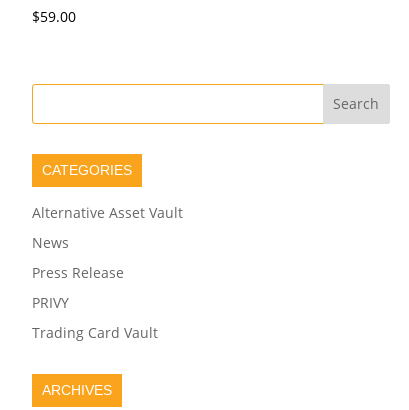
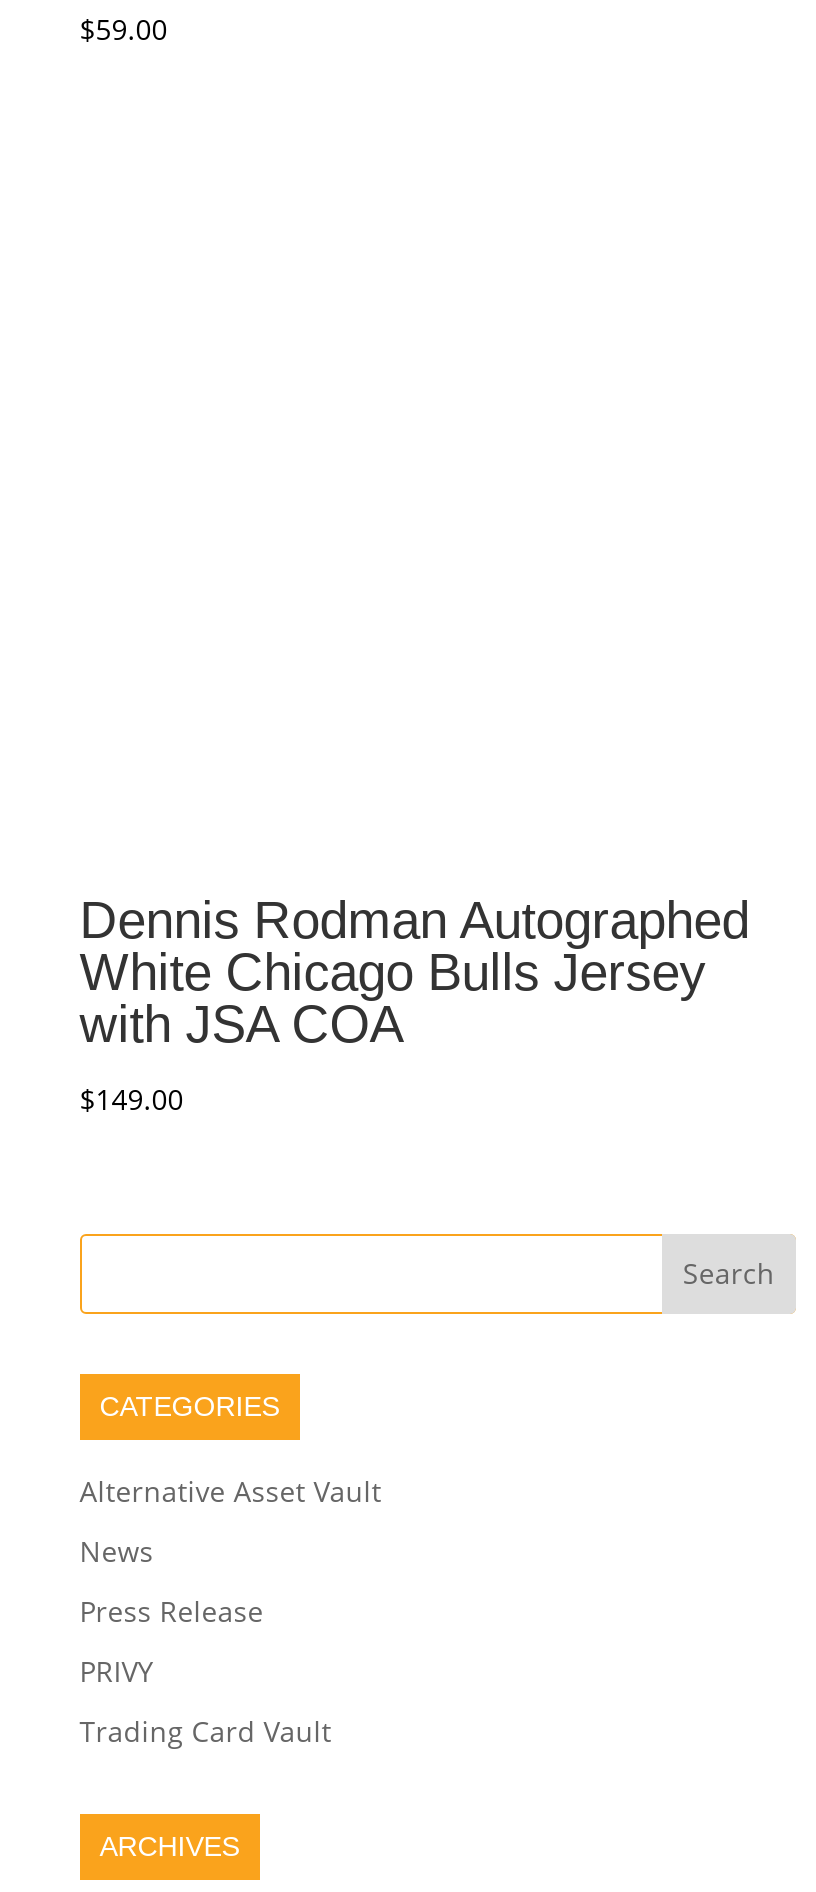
+ Dennis Rodman Autographed
+ White Chicago Bulls Jersey
+ with JSA COA
+ $149.00
